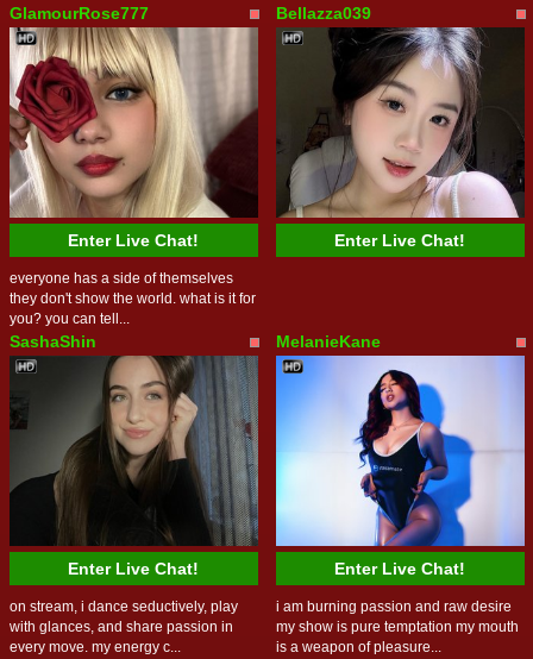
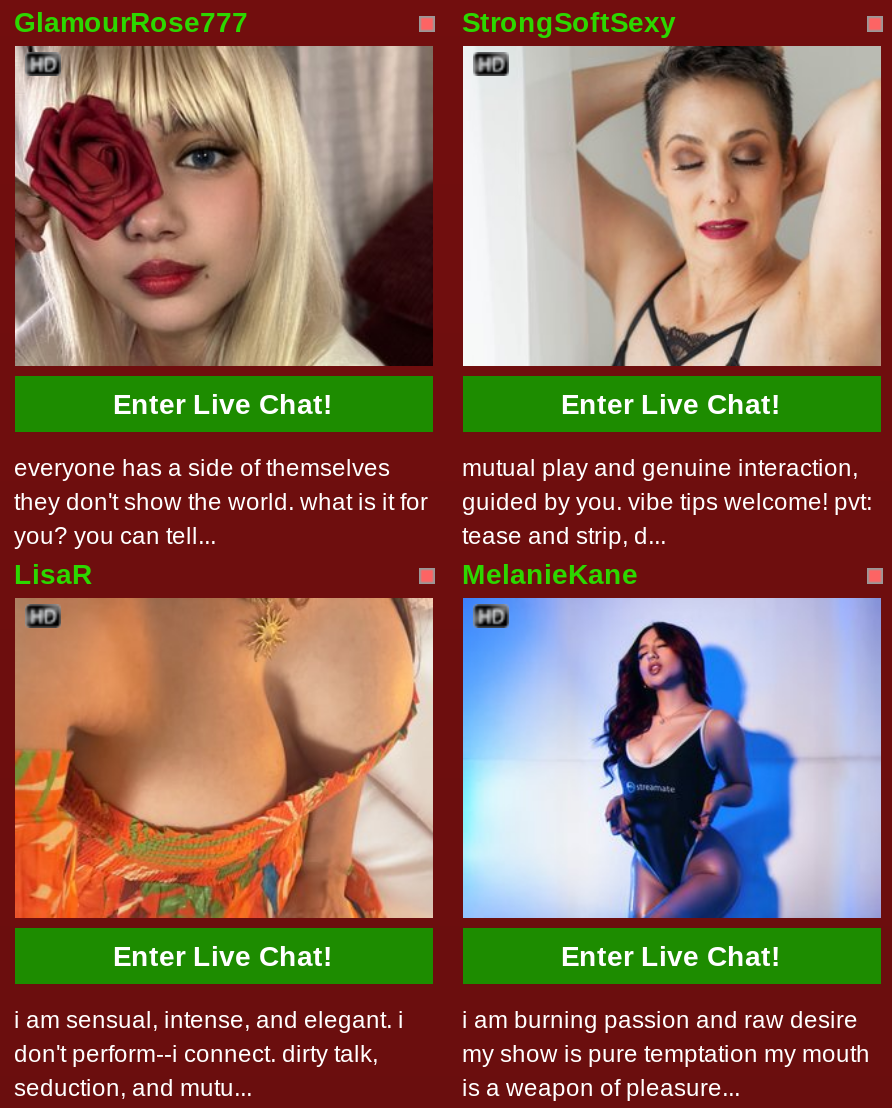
- Bellazza039
+ StrongSoftSexy

- [image]
+ [image]

- SashaShin
+ mutual play and genuine interaction,
+ guided by you. vibe tips welcome! pvt:
+ tease and strip, d...
+ LisaR

- [image]
+ [image]

- on stream, i dance seductively, play
- with glances, and share passion in
- every move. my energy c...
+ i am sensual, intense, and elegant. i
+ don't perform--i connect. dirty talk,
+ seduction, and mutu...
